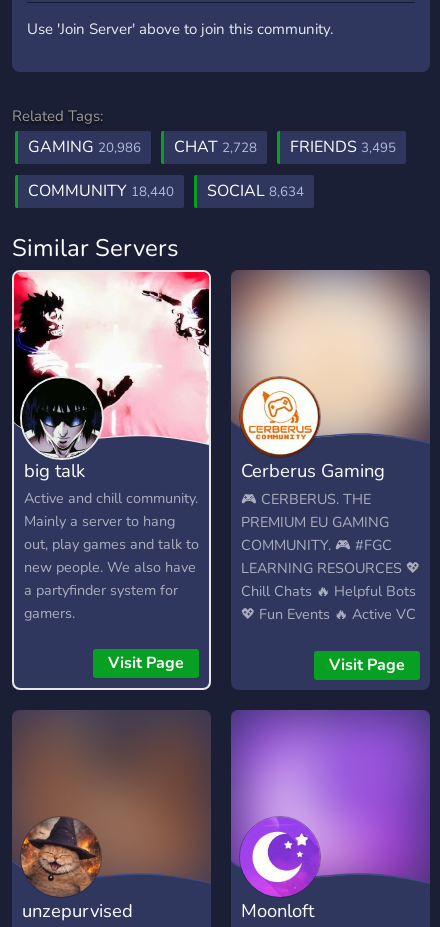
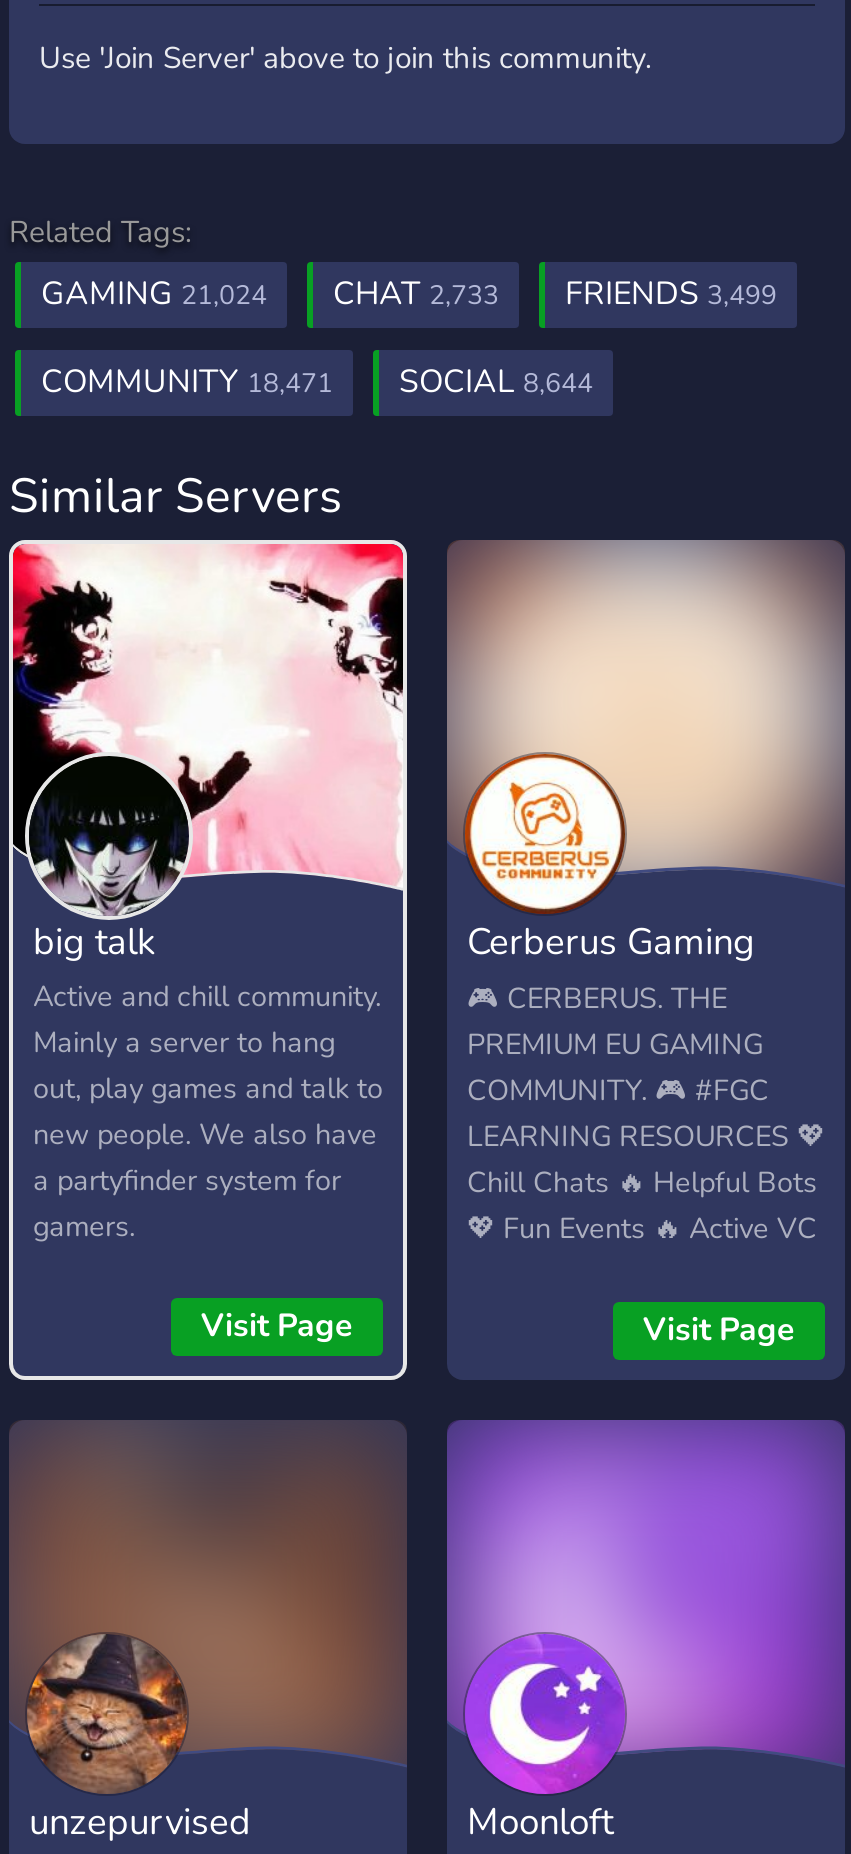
- GAMING 20,986
+ GAMING 21,024

- CHAT 2,728
+ CHAT 2,733

- FRIENDS 3,495
+ FRIENDS 3,499

- COMMUNITY 18,440
+ COMMUNITY 18,471

- SOCIAL 8,634
+ SOCIAL 8,644
